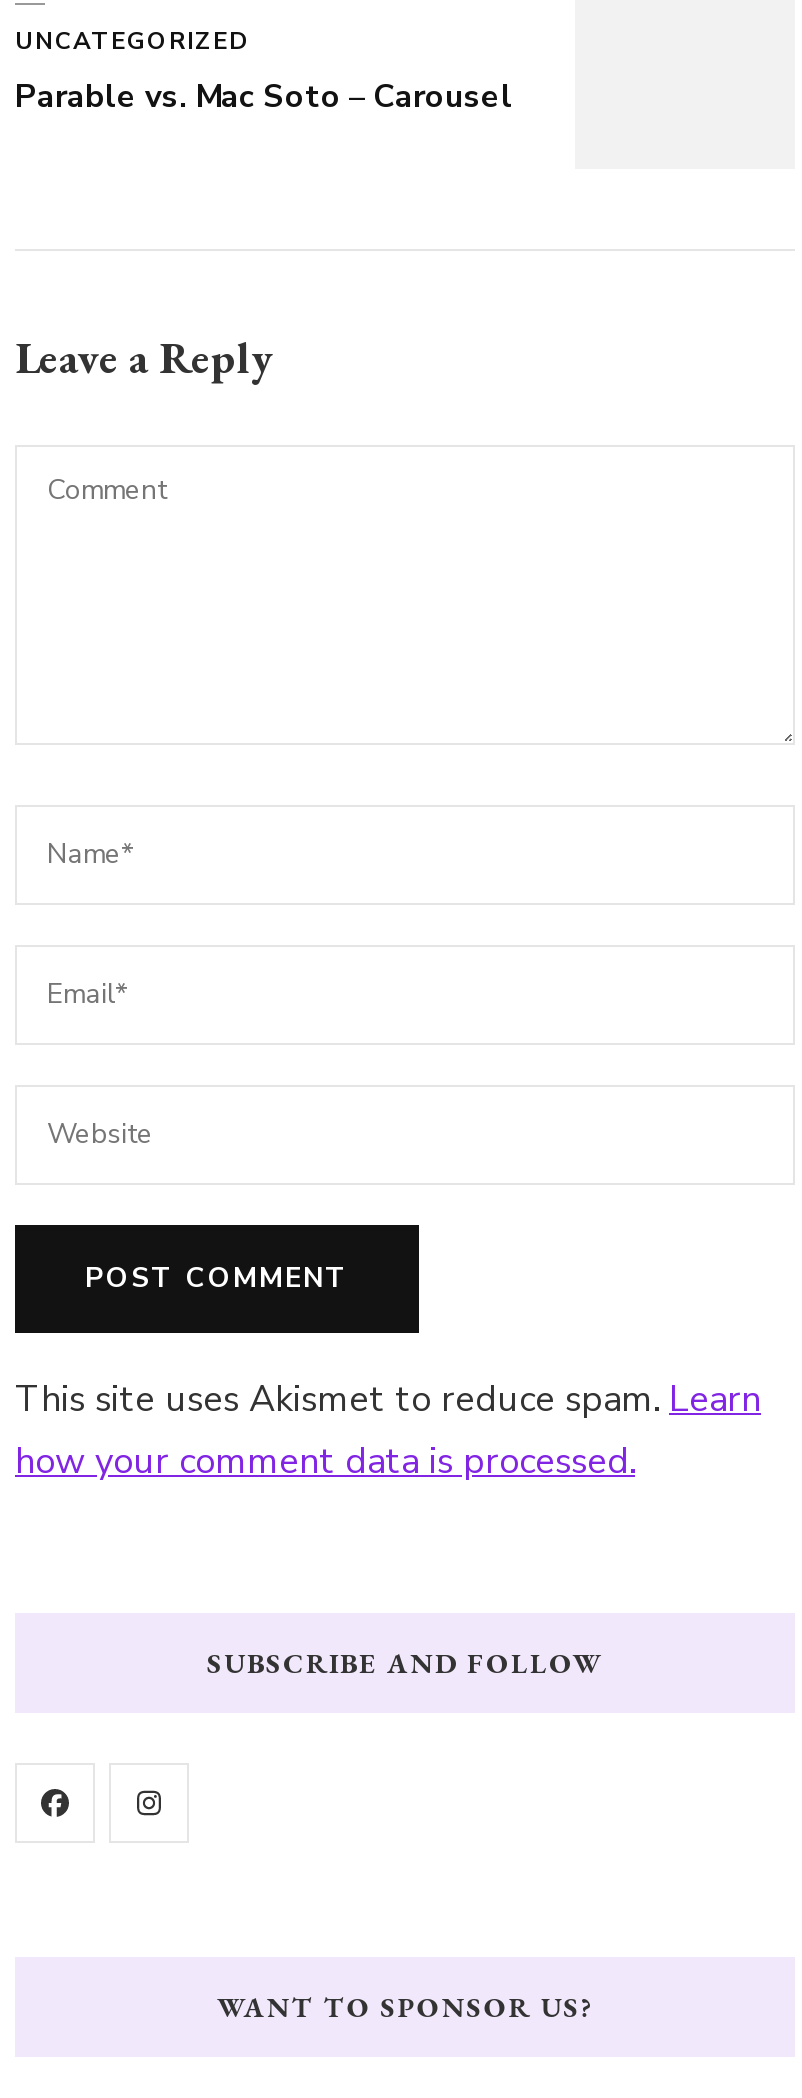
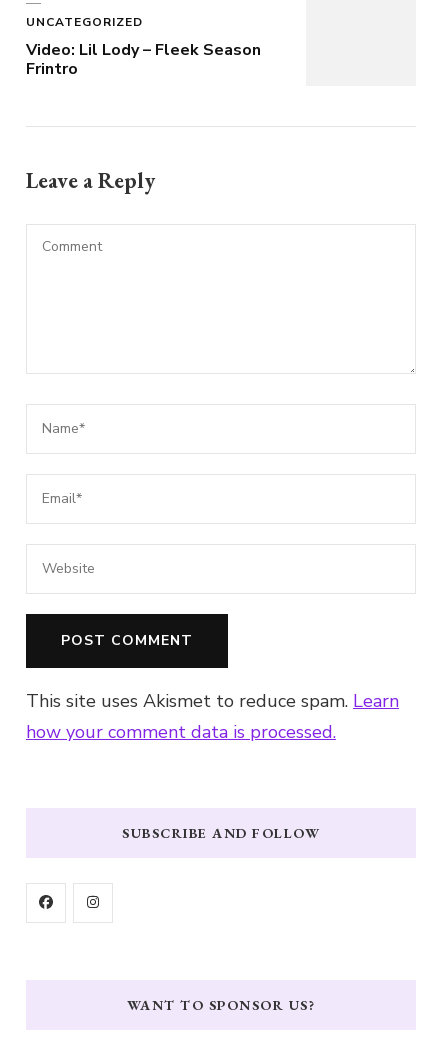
- Parable vs. Mac Soto – Carousel
+ Video: Lil Lody – Fleek Season
+ Frintro
